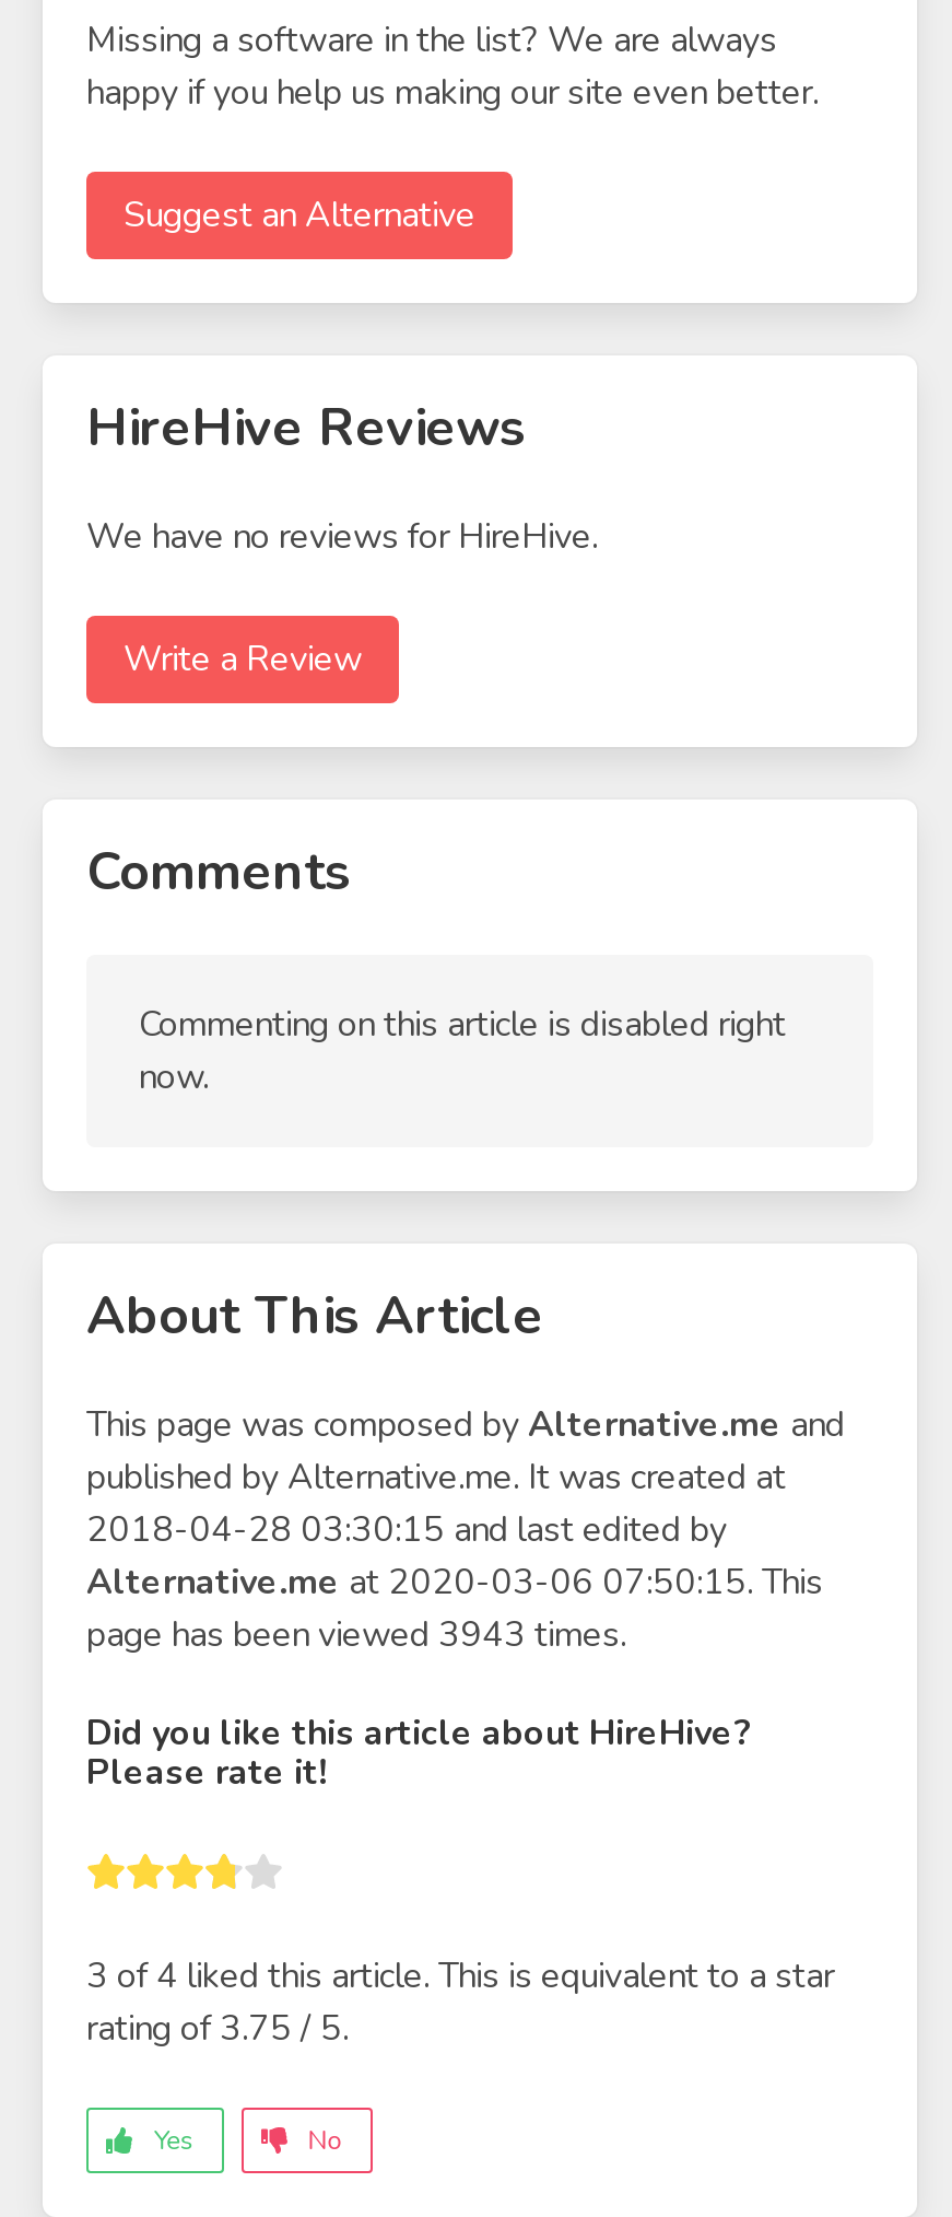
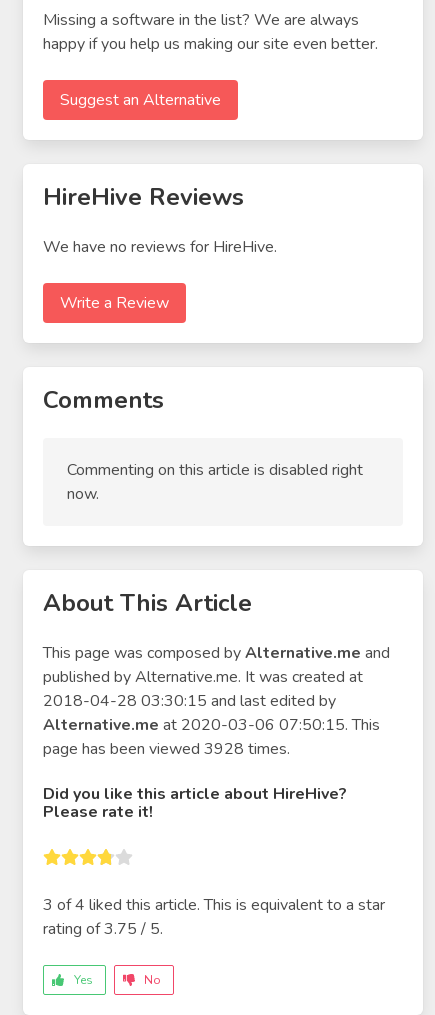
- page has been viewed 3943 times.
+ page has been viewed 3928 times.
